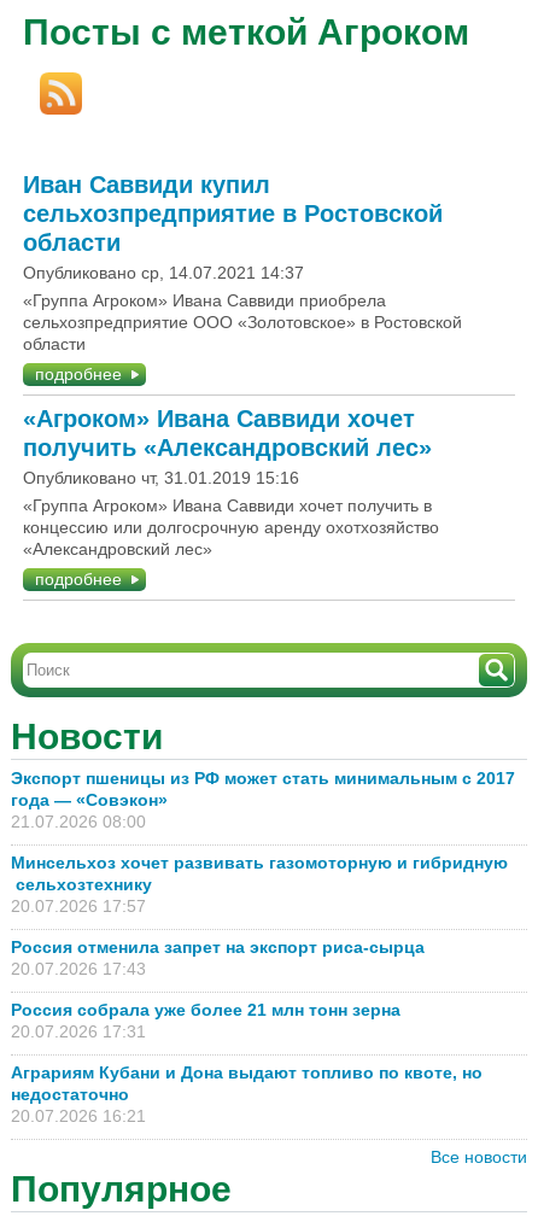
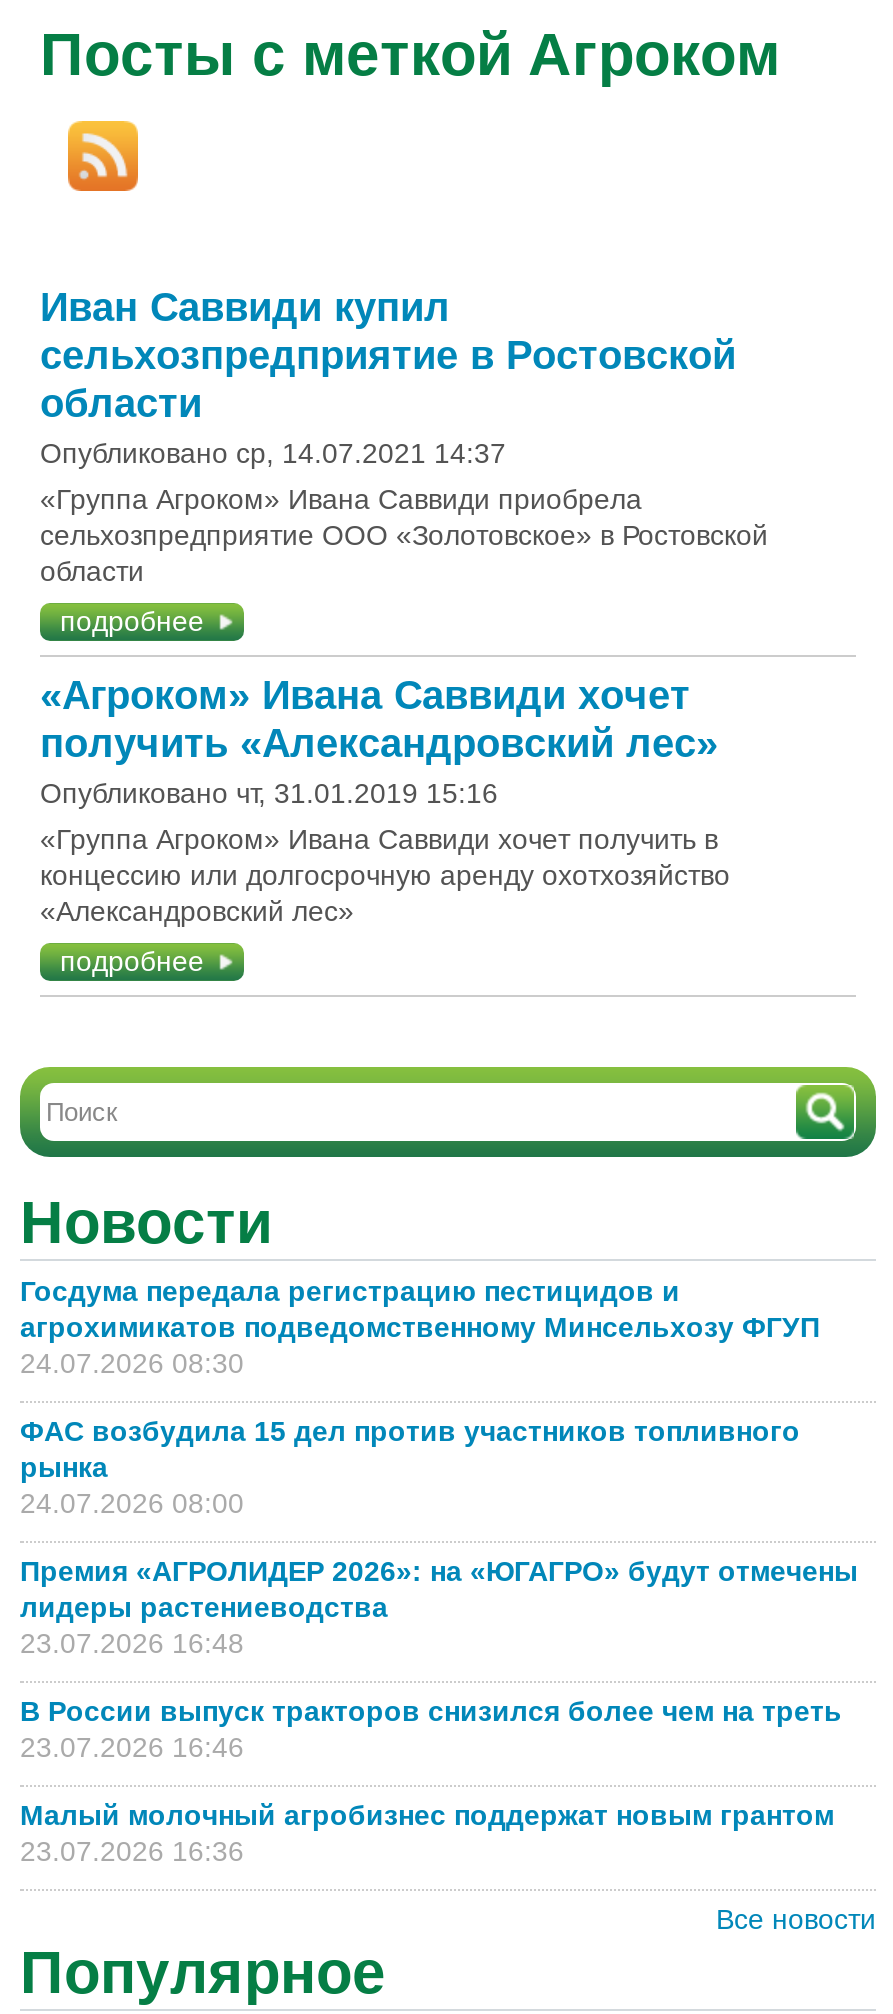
- Экспорт пшеницы из РФ может стать минимальным с 2017
- года — «Совэкон»
- 21.07.2026 08:00
+ Госдума передала регистрацию пестицидов и
+ агрохимикатов подведомственному Минсельхозу ФГУП
+ 24.07.2026 08:30

- Минсельхоз хочет развивать газомоторную и гибридную
- сельхозтехнику
- 20.07.2026 17:57
+ ФАС возбудила 15 дел против участников топливного
+ рынка
+ 24.07.2026 08:00

- Россия отменила запрет на экспорт риса-сырца
- 20.07.2026 17:43
+ Премия «АГРОЛИДЕР 2026»: на «ЮГАГРО» будут отмечены
+ лидеры растениеводства
+ 23.07.2026 16:48

- Россия собрала уже более 21 млн тонн зерна
- 20.07.2026 17:31
+ В России выпуск тракторов снизился более чем на треть
+ 23.07.2026 16:46

- Аграриям Кубани и Дона выдают топливо по квоте, но
- недостаточно
- 20.07.2026 16:21
+ Малый молочный агробизнес поддержат новым грантом
+ 23.07.2026 16:36
